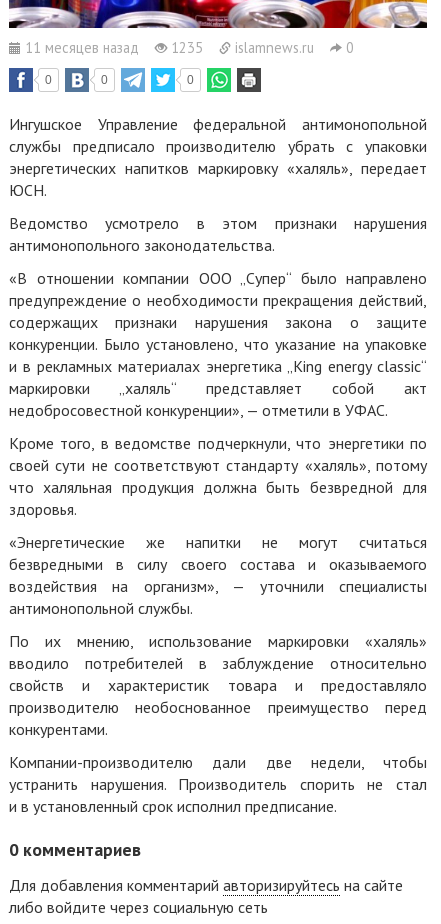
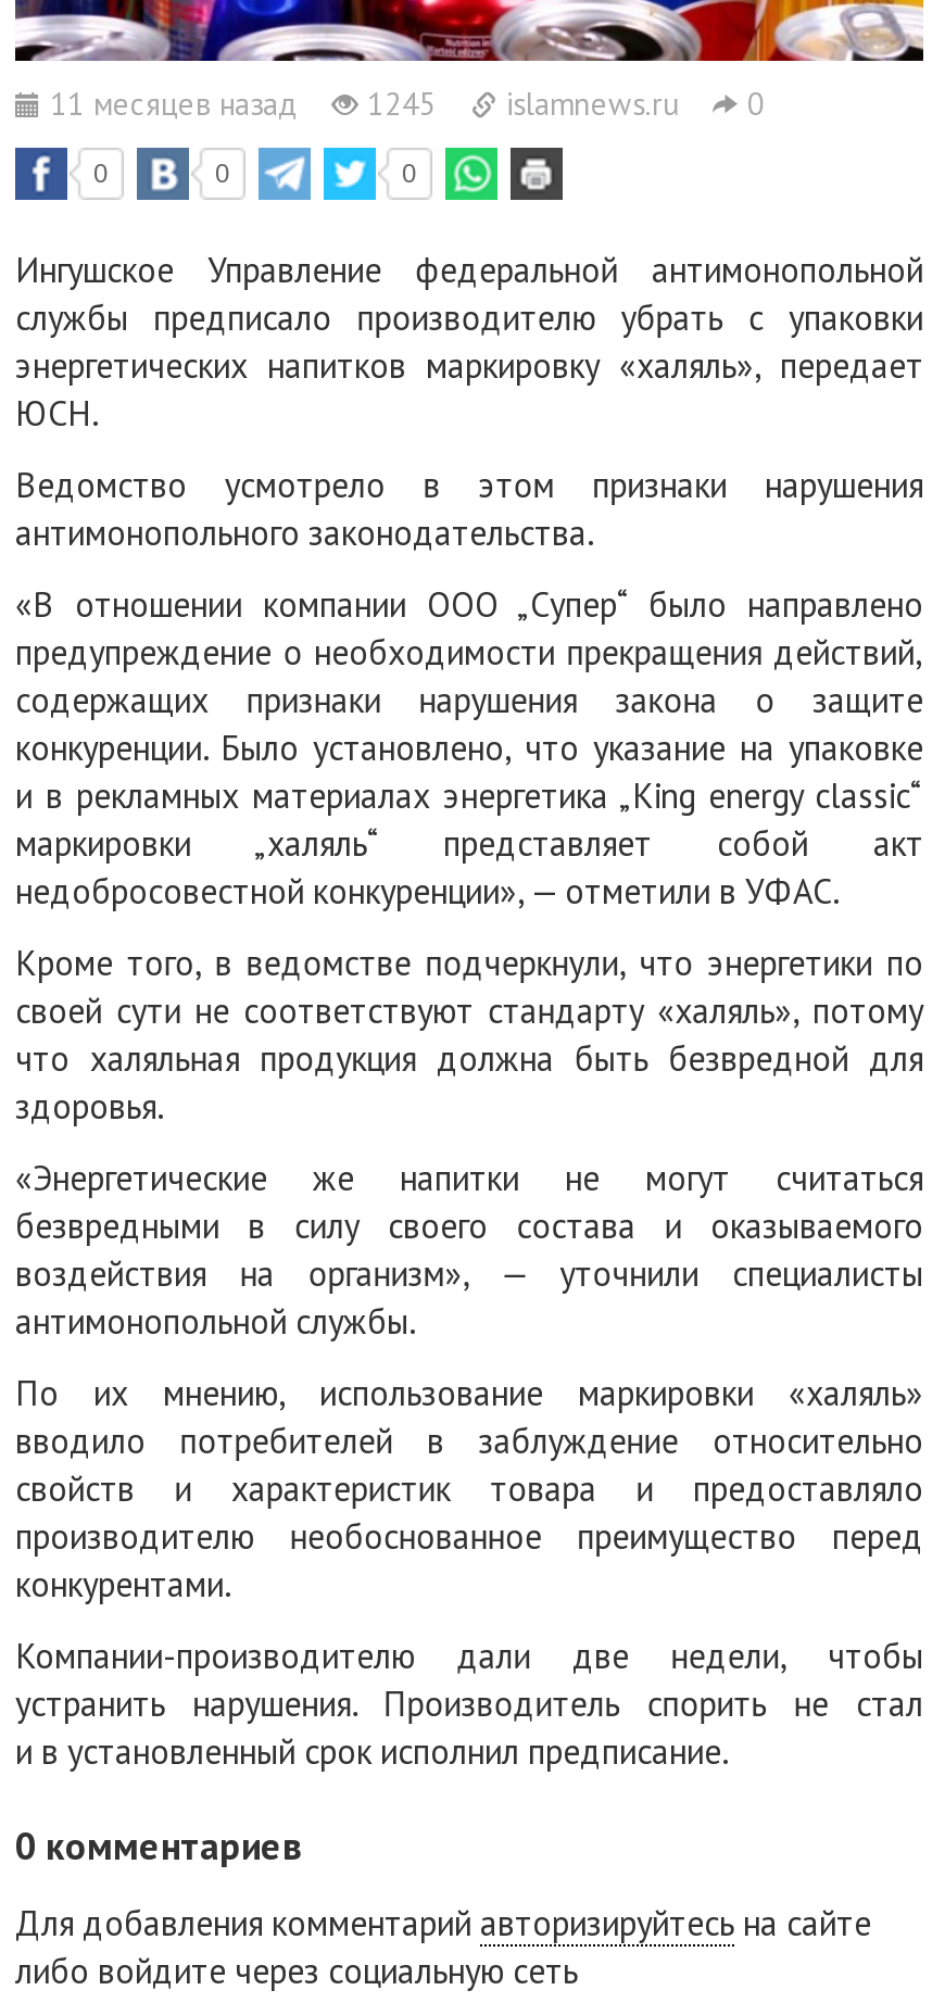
- 11 месяцев назад 1235 islamnews.ru 0
+ 11 месяцев назад 1245 islamnews.ru 0
